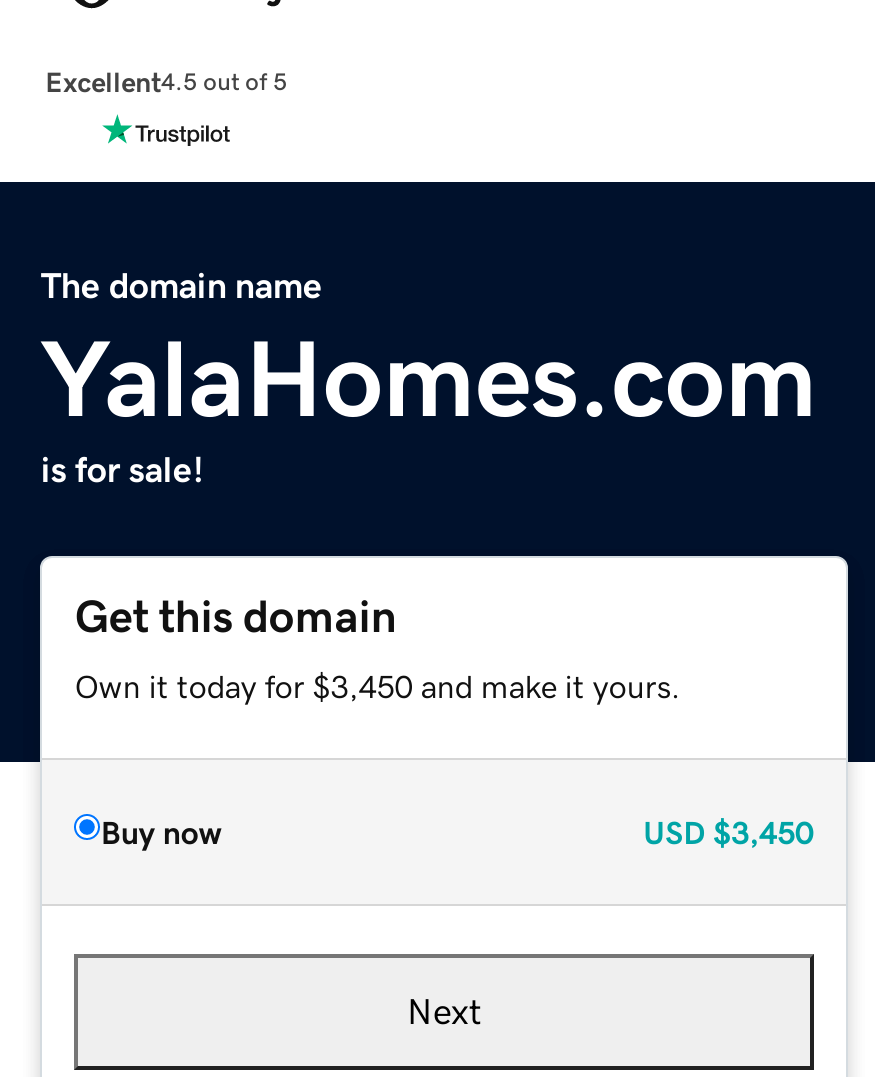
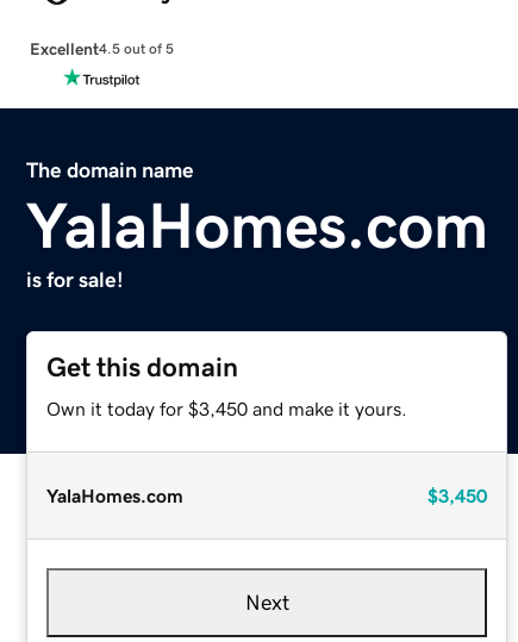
- Buy now
- USD $3,450
+ YalaHomes.com
+ $3,450
